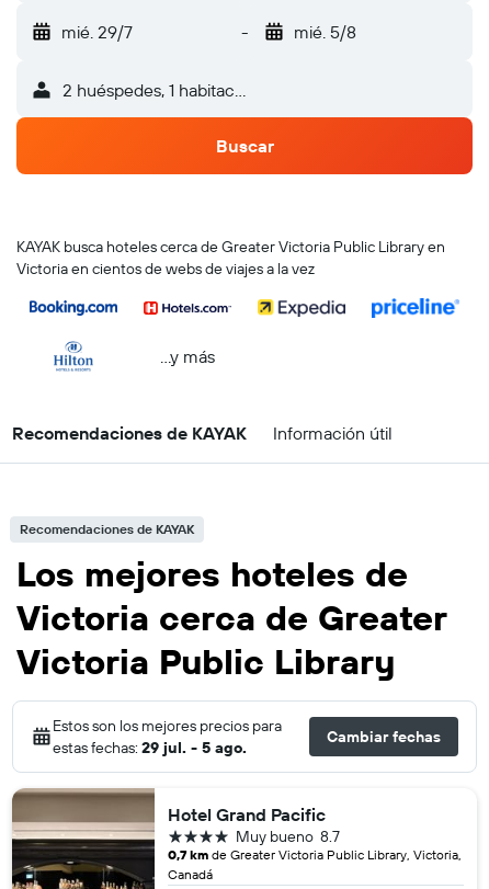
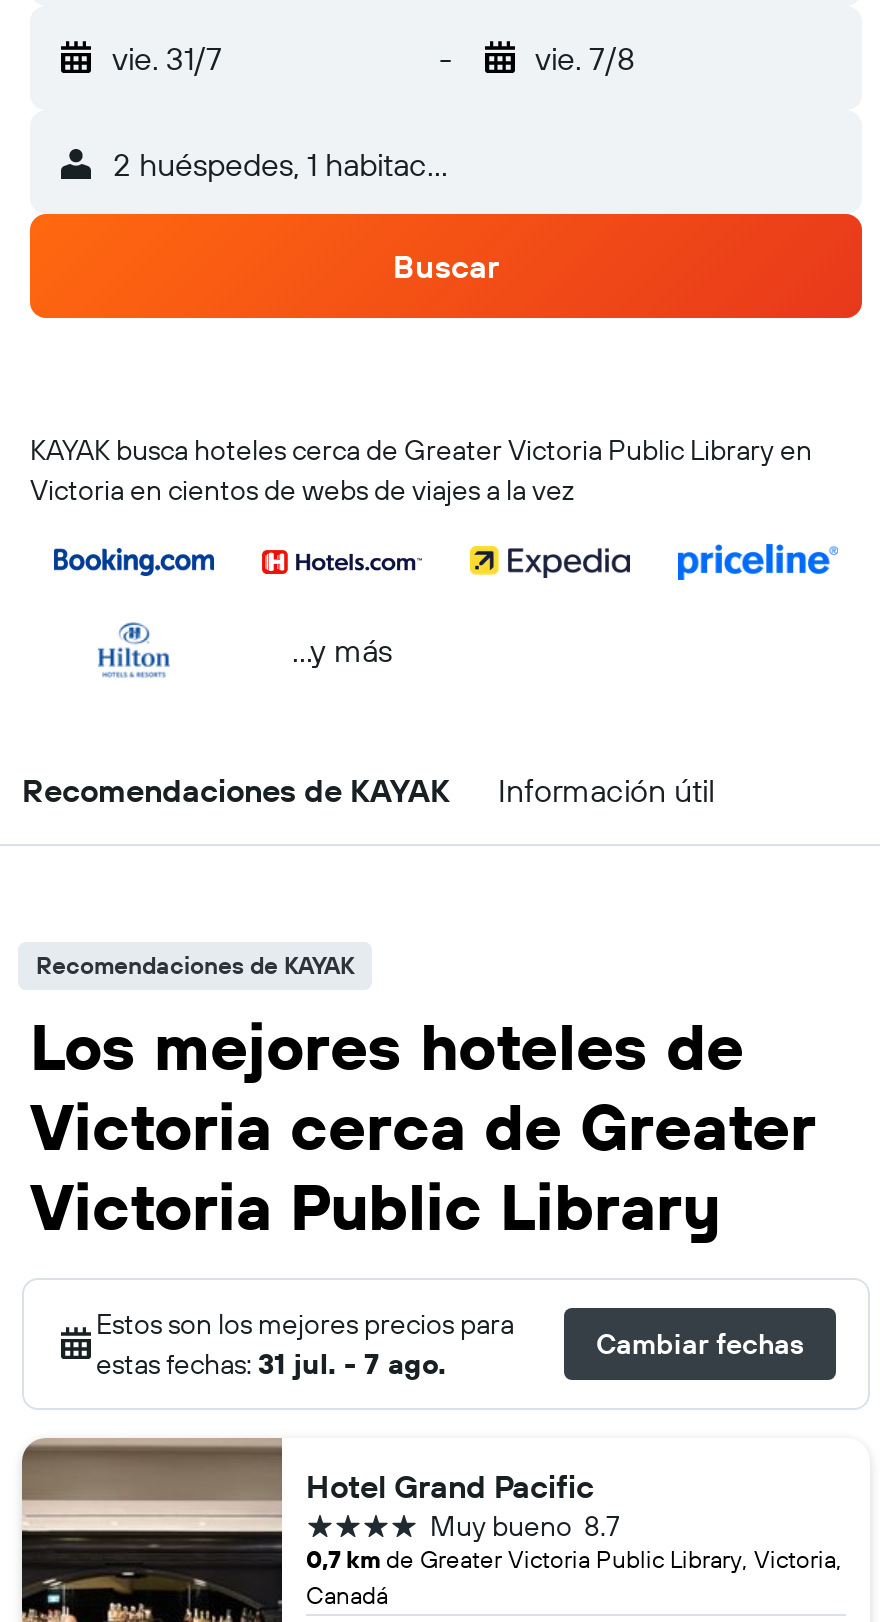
- mié. 29/7
+ vie. 31/7

- mié. 5/8
+ vie. 7/8

- estas fechas: 29 jul. - 5 ago.
+ estas fechas: 31 jul. - 7 ago.
